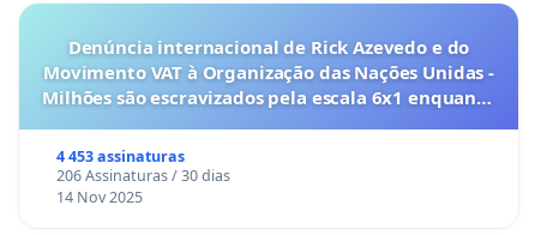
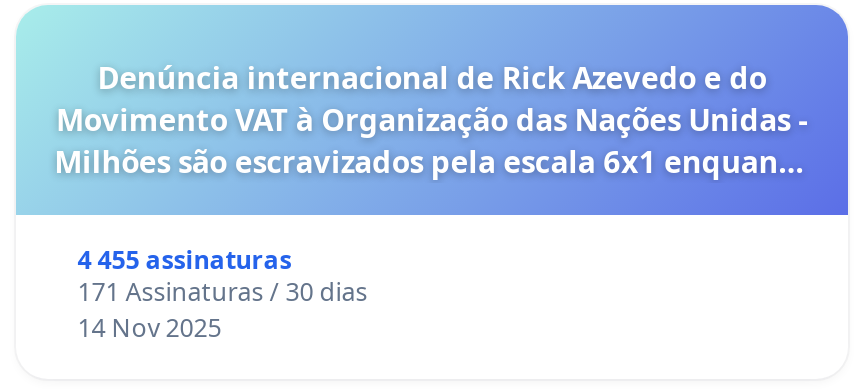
- 4 453 assinaturas
+ 4 455 assinaturas

- 206 Assinaturas / 30 dias
+ 171 Assinaturas / 30 dias
